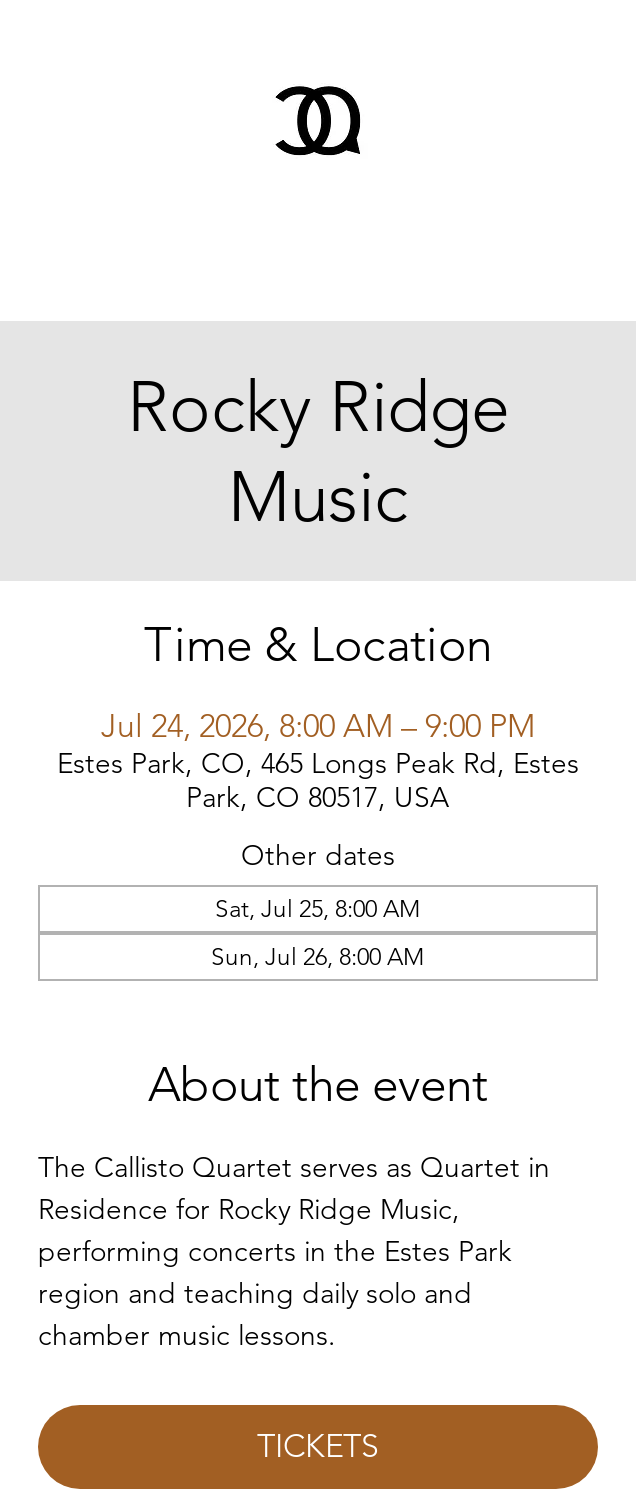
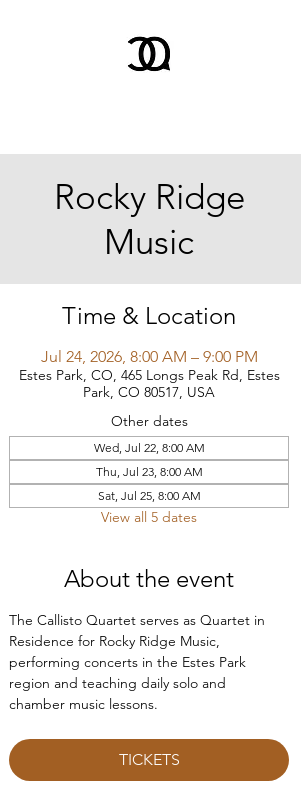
+ Wed, Jul 22, 8:00 AM
+ Thu, Jul 23, 8:00 AM

- Sun, Jul 26, 8:00 AM
+ View all 5 dates
